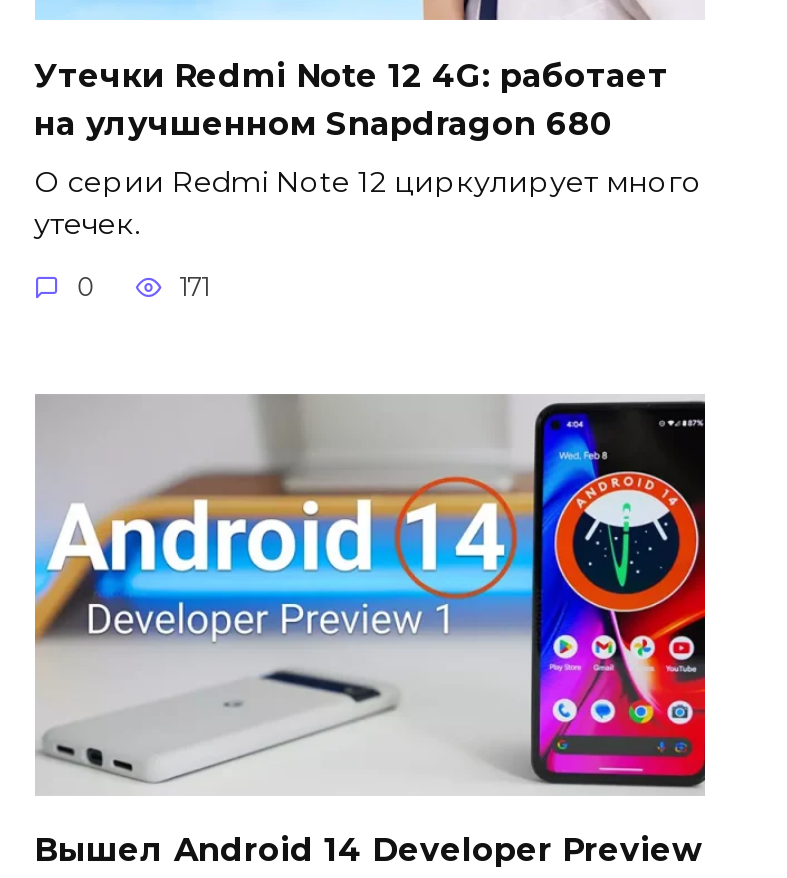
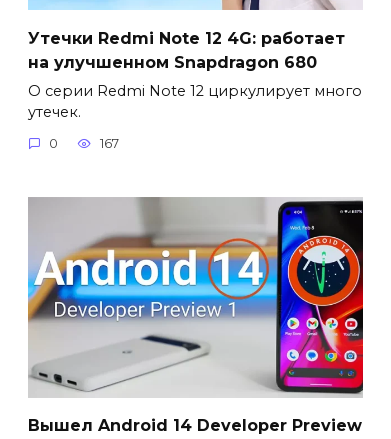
- 171
+ 167
